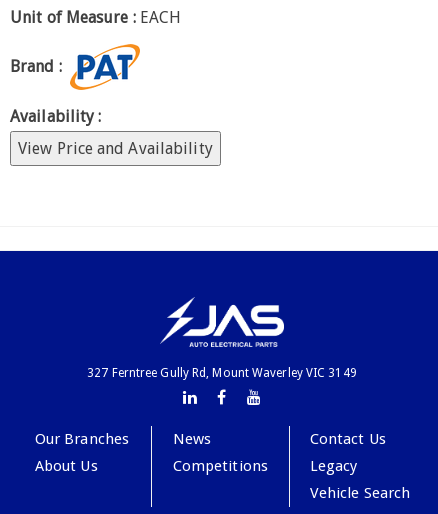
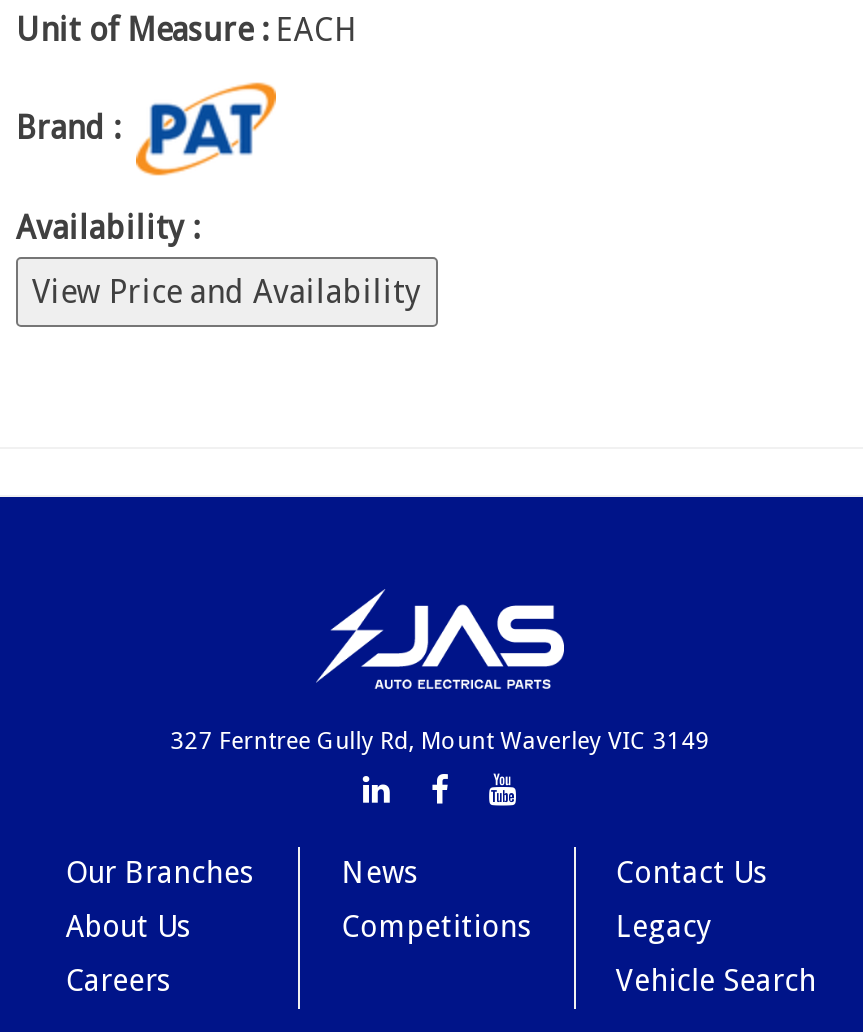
+ Careers
